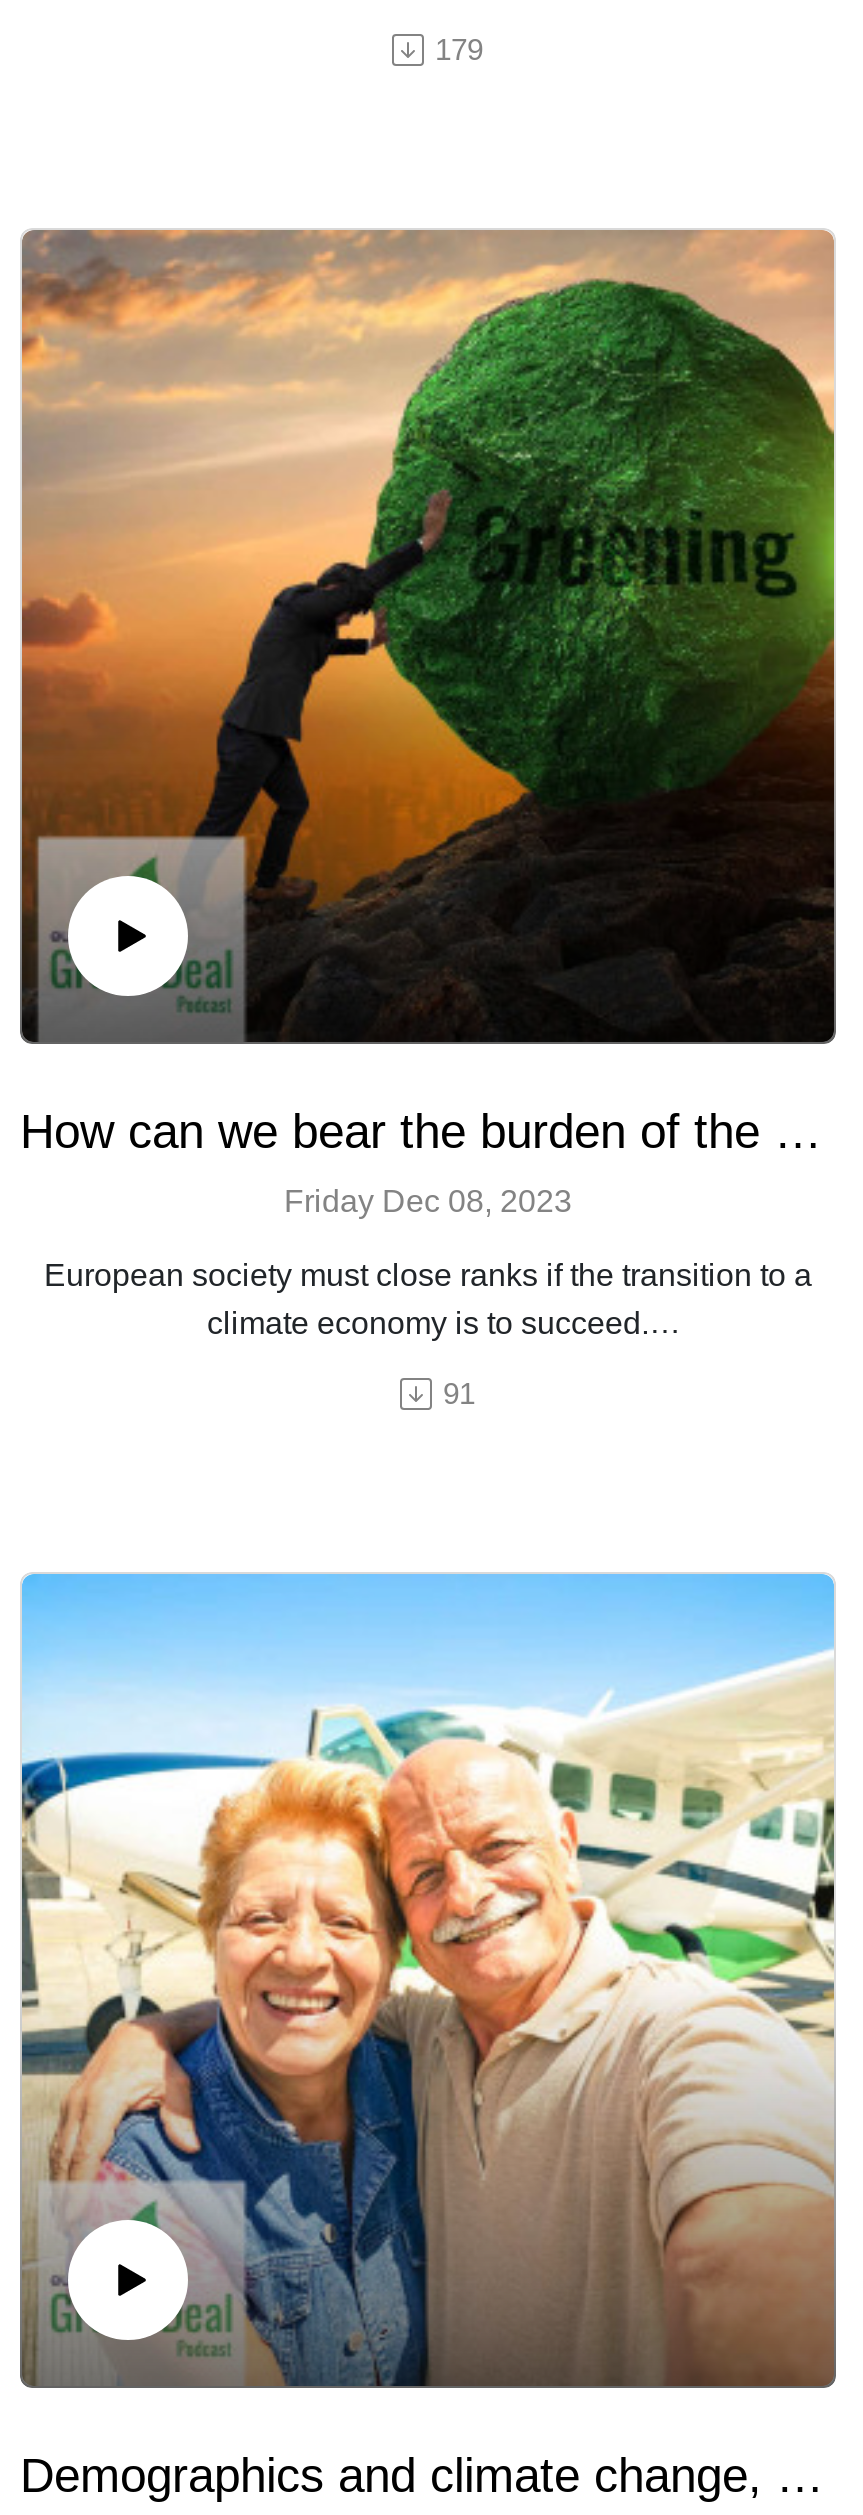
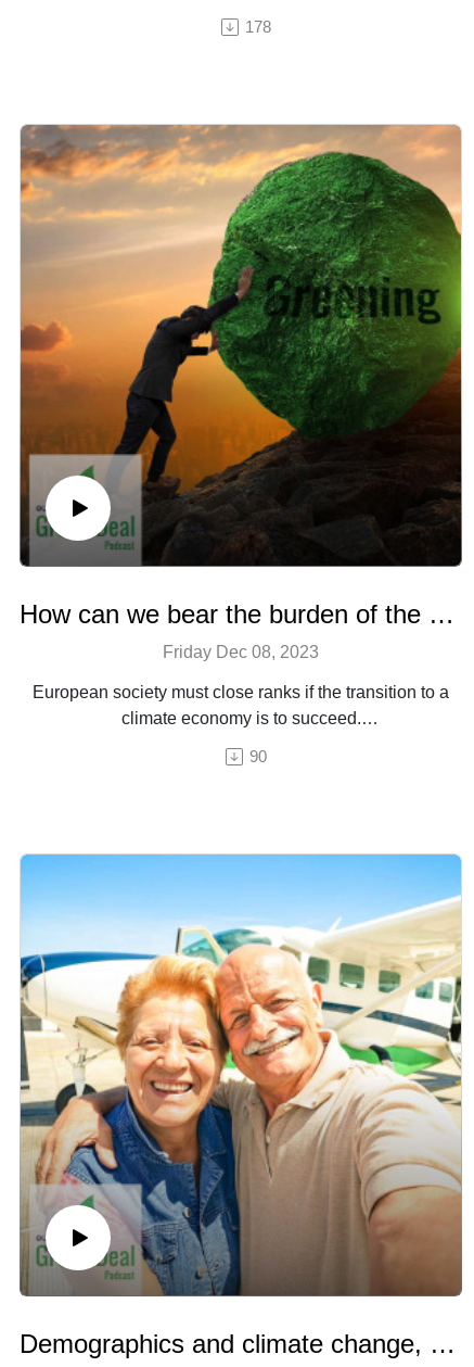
- 179
+ 178

- 91
+ 90
